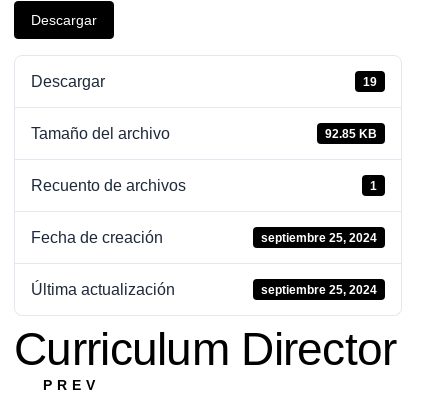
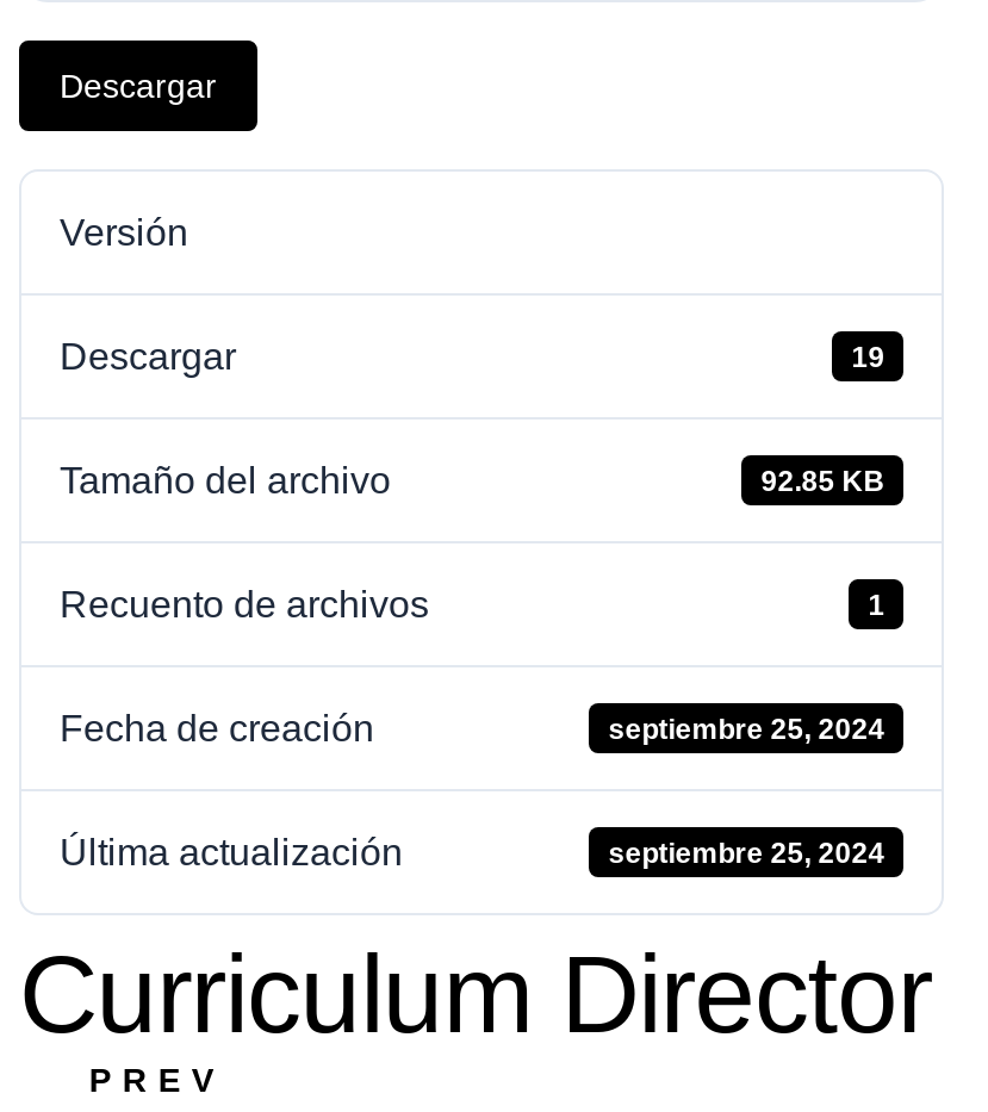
+ Versión
